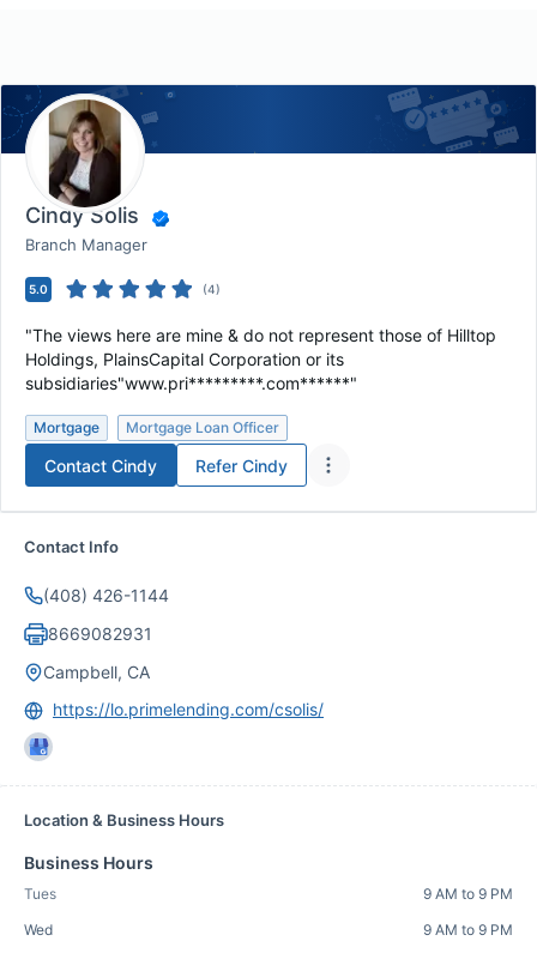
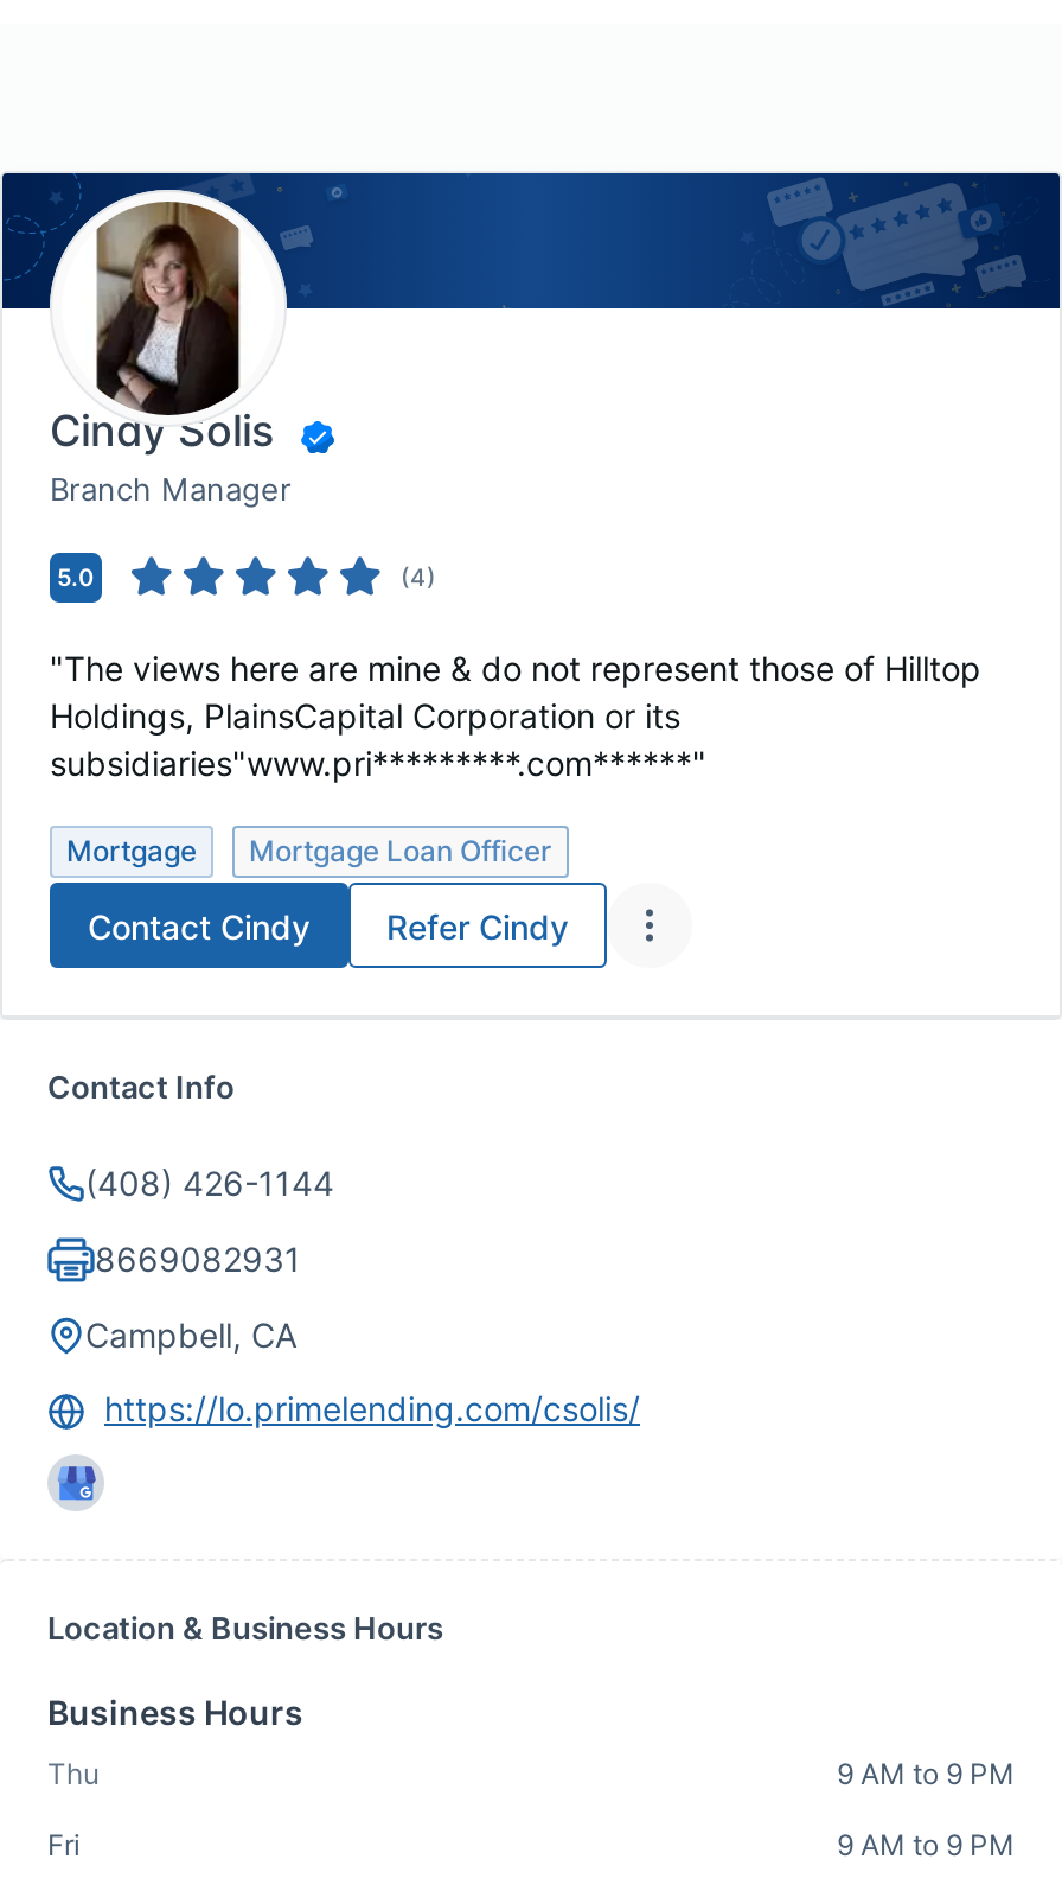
- Tues
+ Thu

- Wed
+ Fri
